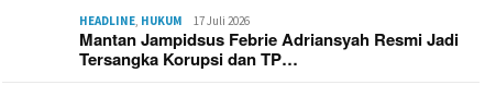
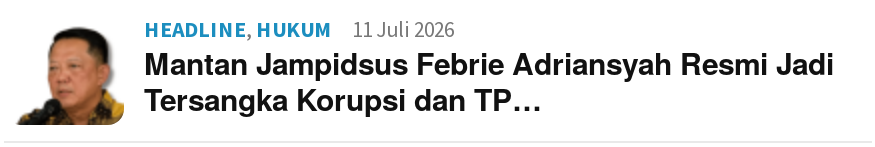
- HEADLINE, HUKUM 17 Juli 2026
+ HEADLINE, HUKUM 11 Juli 2026

+ [image]
